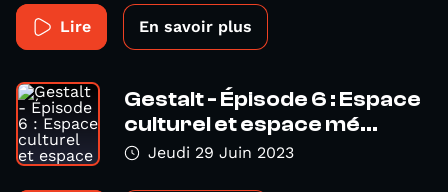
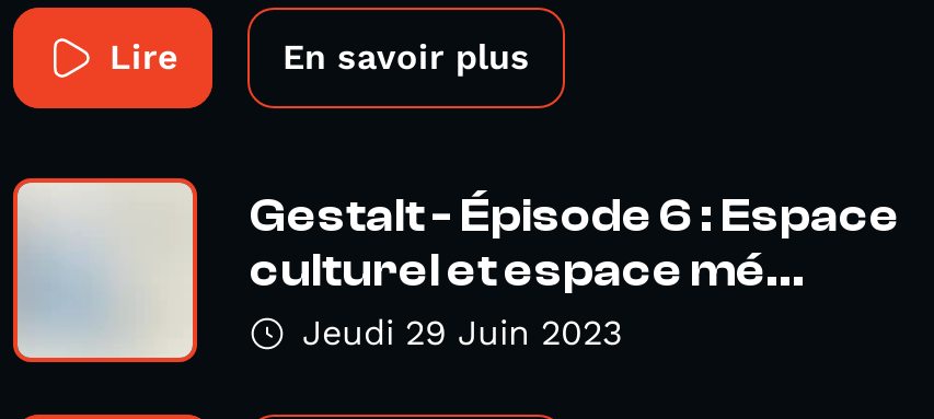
- [image]
+ [image]
